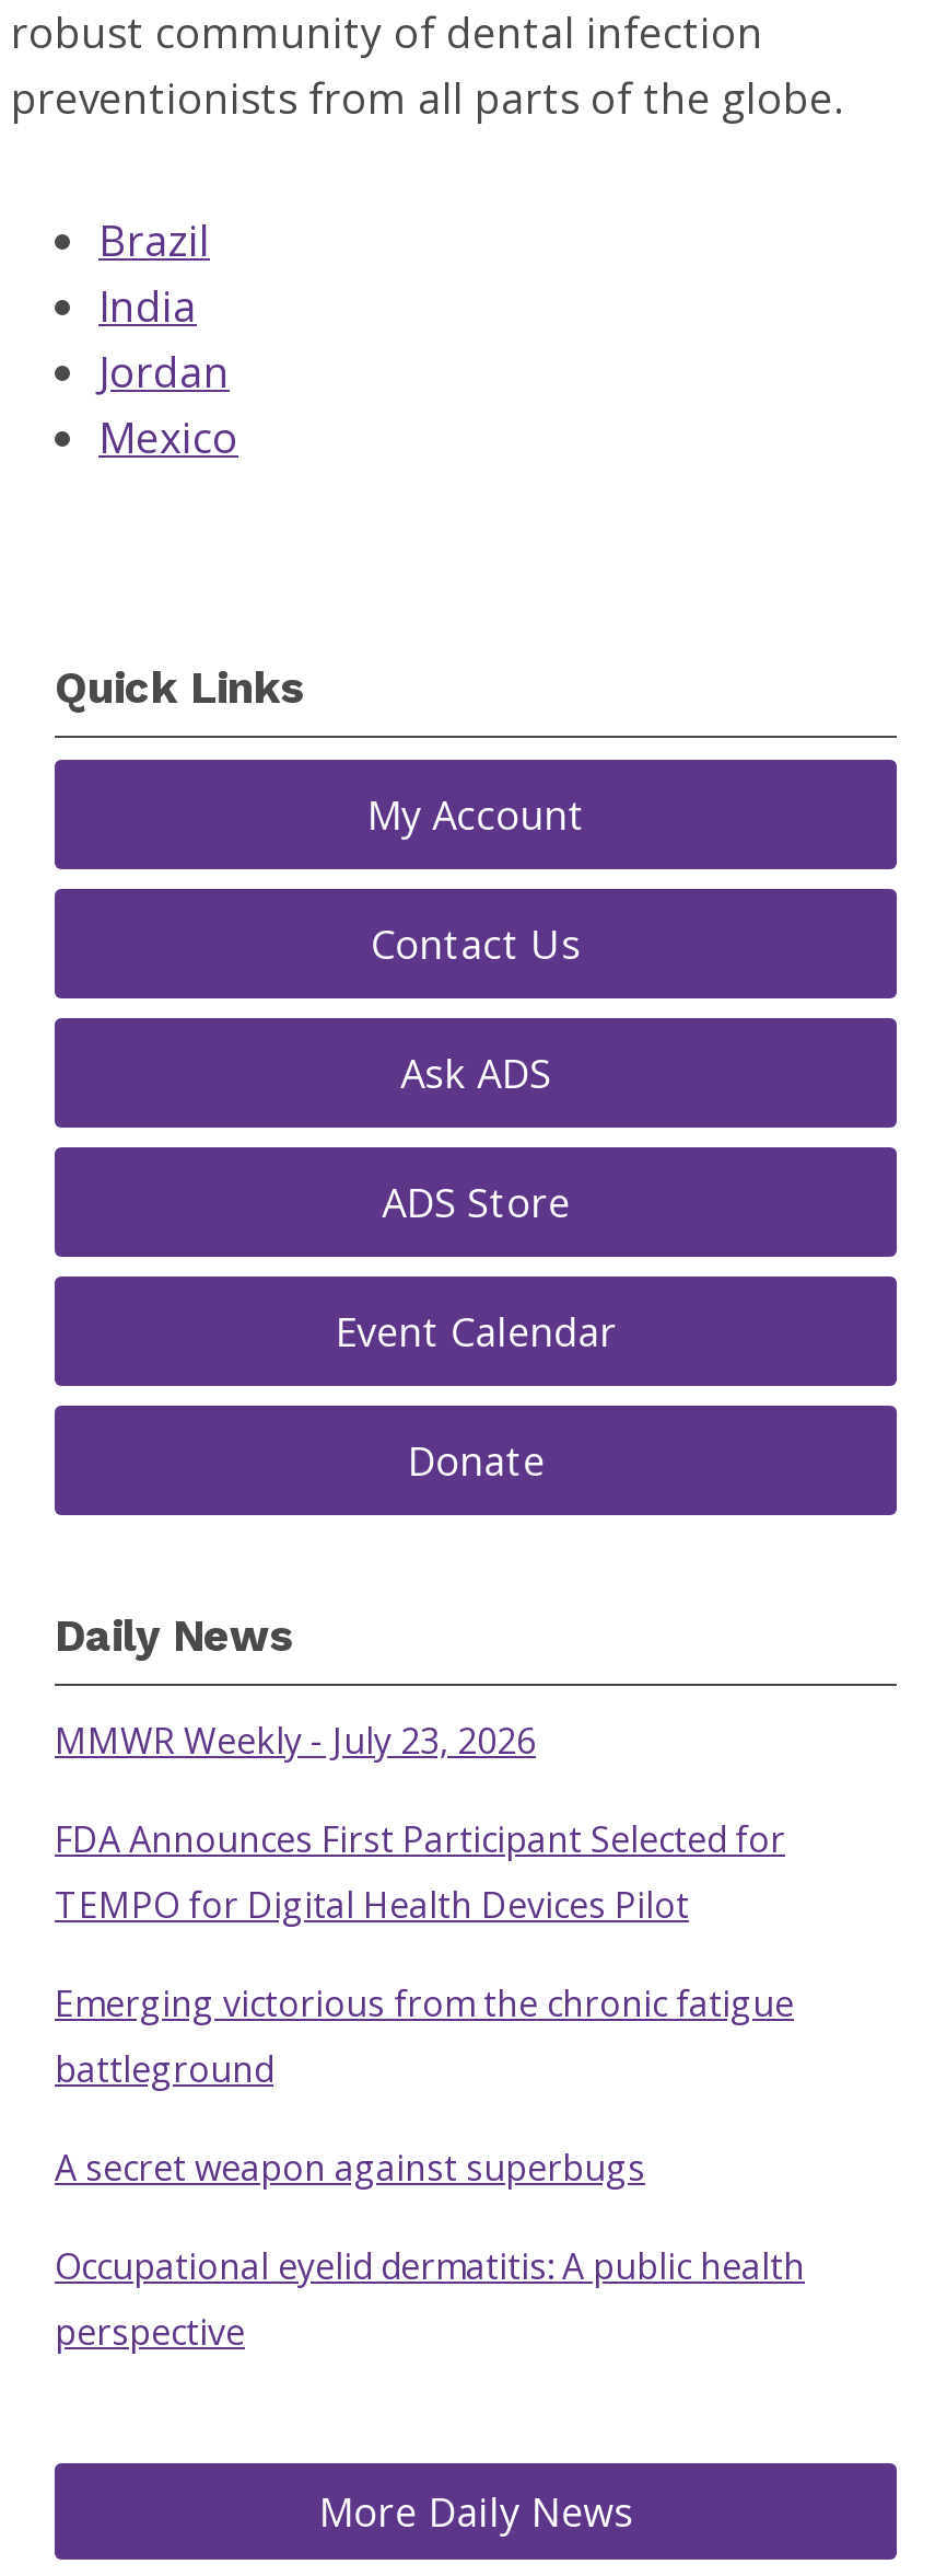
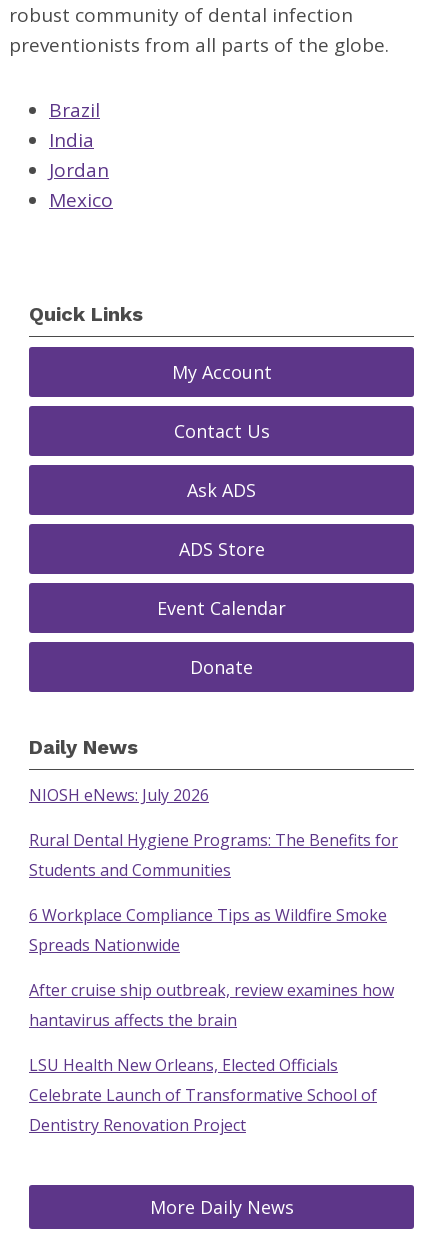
- MMWR Weekly - July 23, 2026
+ NIOSH eNews: July 2026

- FDA Announces First Participant Selected for
- TEMPO for Digital Health Devices Pilot
+ Rural Dental Hygiene Programs: The Benefits for
+ Students and Communities

- Emerging victorious from the chronic fatigue
- battleground
+ 6 Workplace Compliance Tips as Wildfire Smoke
+ Spreads Nationwide

- A secret weapon against superbugs
+ After cruise ship outbreak, review examines how
+ hantavirus affects the brain

- Occupational eyelid dermatitis: A public health
- perspective
+ LSU Health New Orleans, Elected Officials
+ Celebrate Launch of Transformative School of
+ Dentistry Renovation Project
